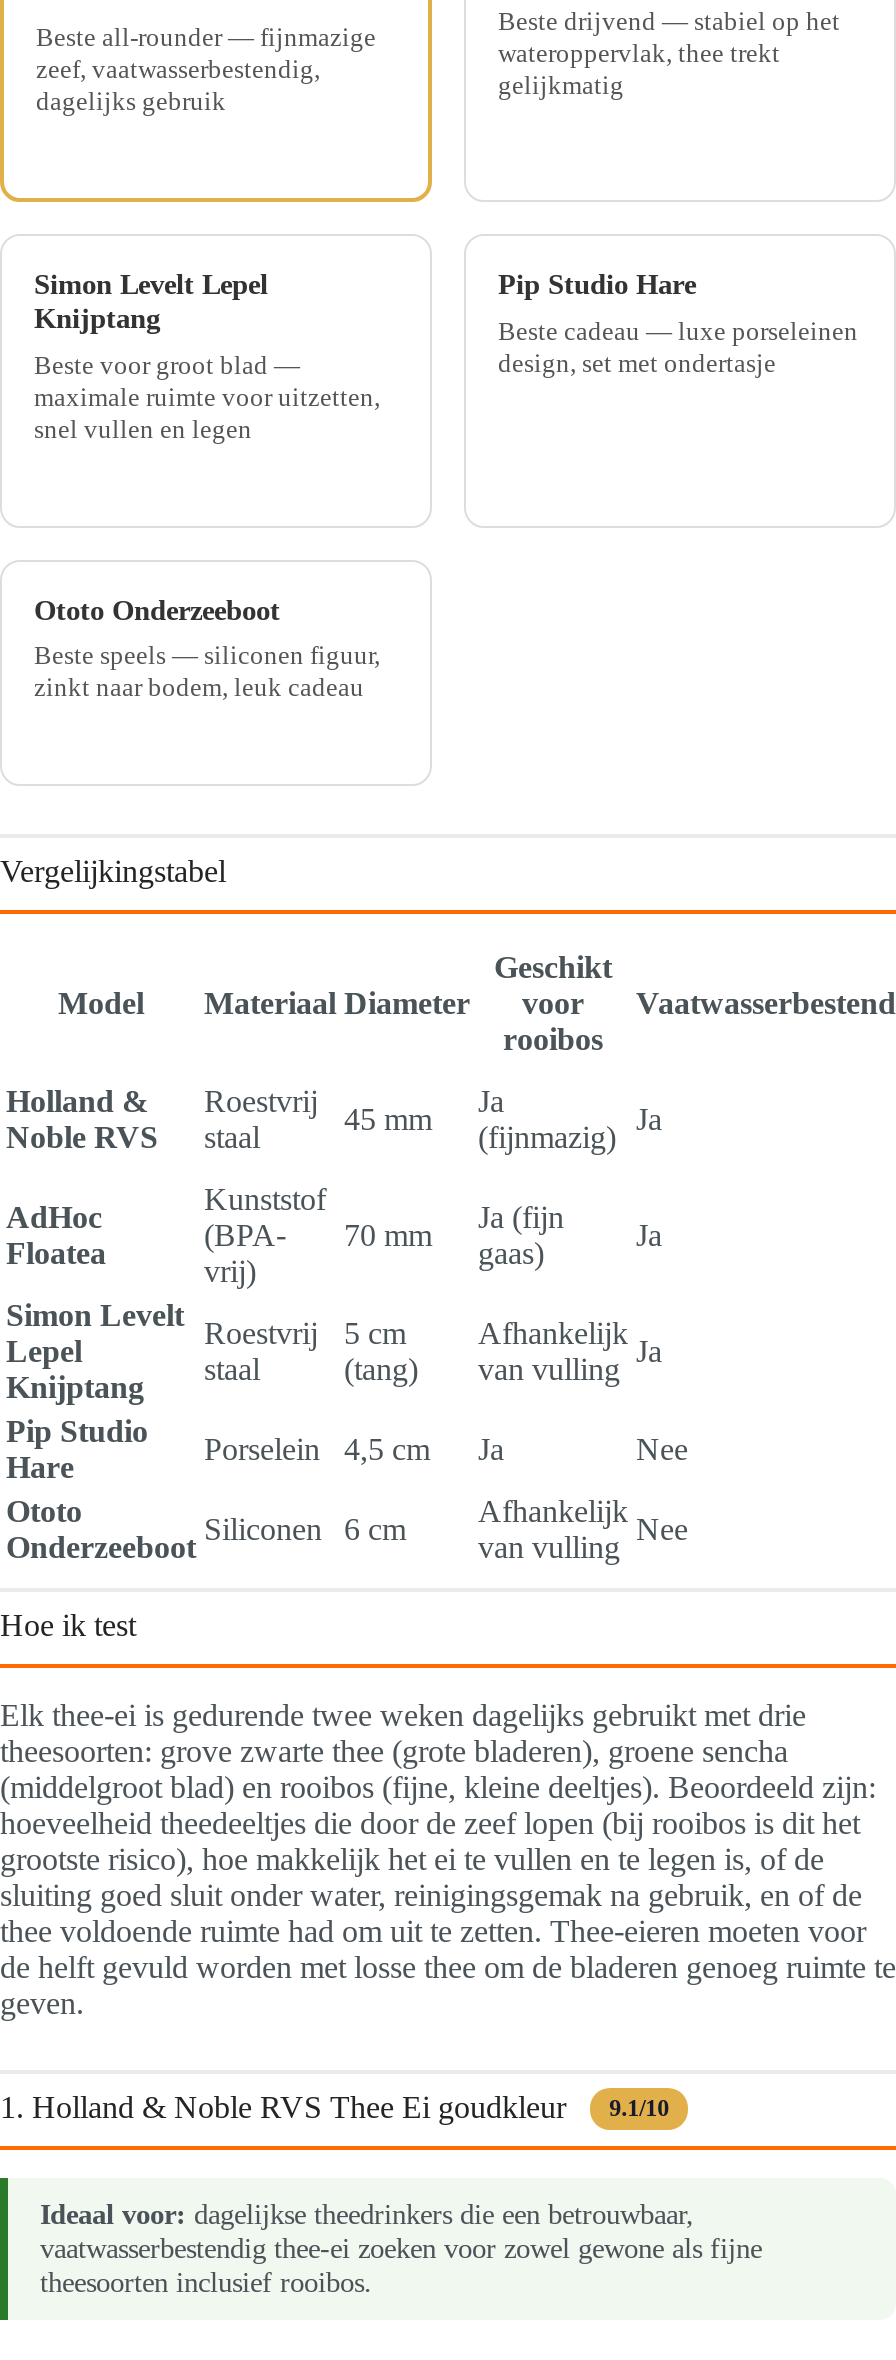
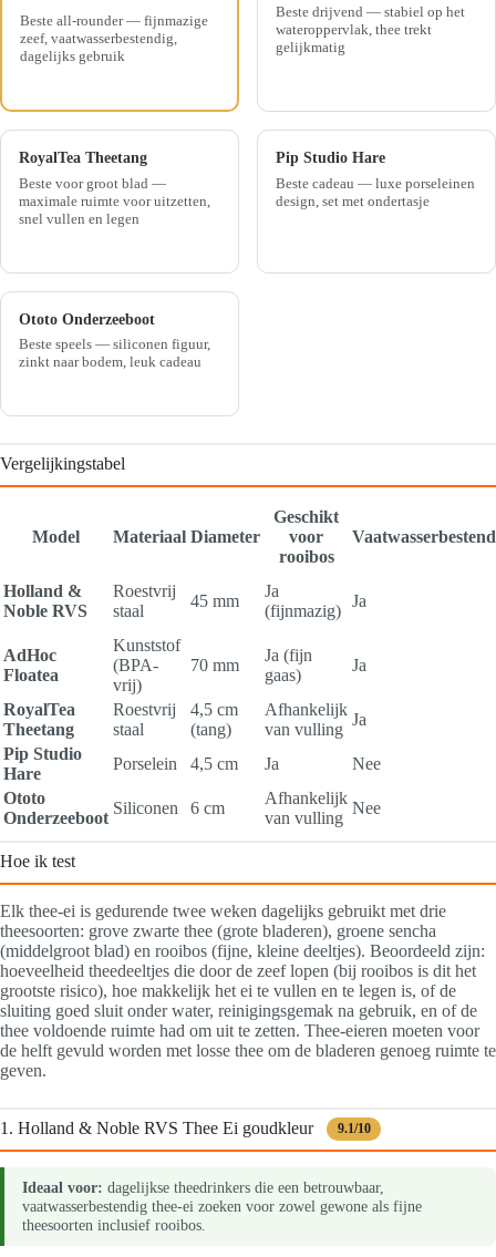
- Simon Levelt Lepel
- Knijptang
+ RoyalTea Theetang

- Simon Levelt
- Lepel
- Knijptang
+ RoyalTea
+ Theetang

- 5 cm
+ 4,5 cm
